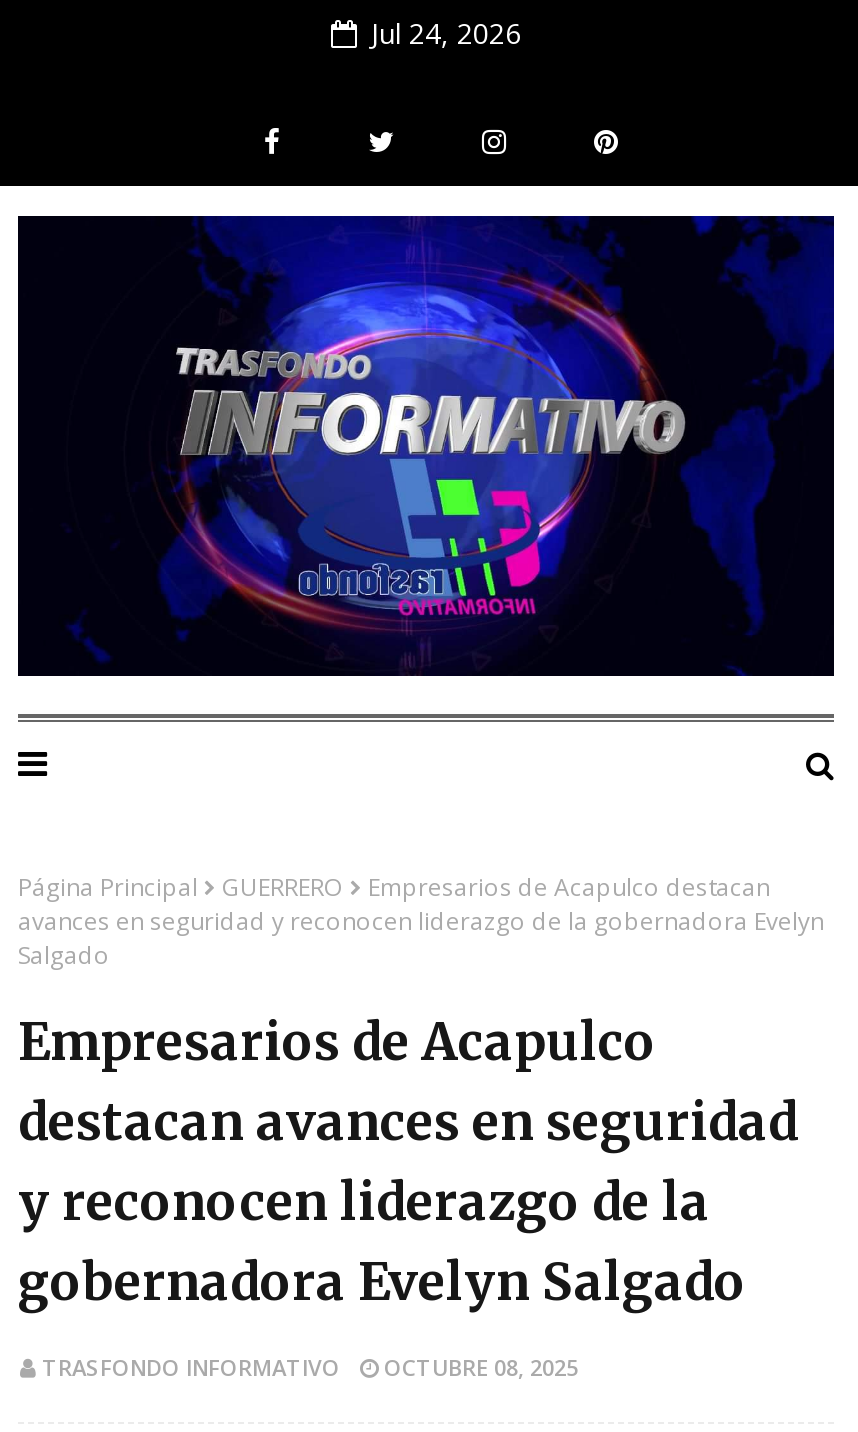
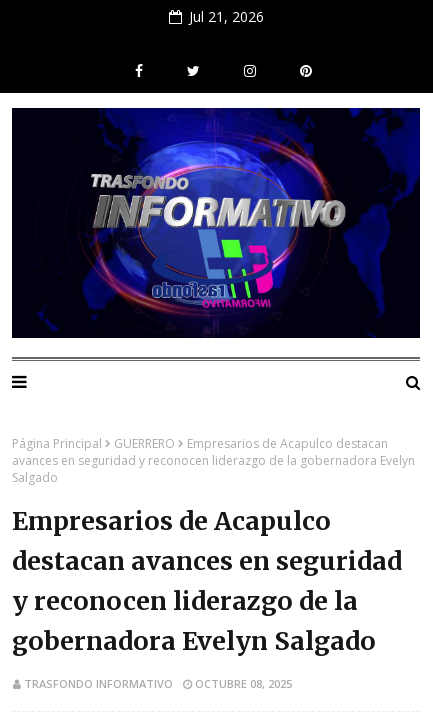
- Jul 24, 2026
+ Jul 21, 2026
